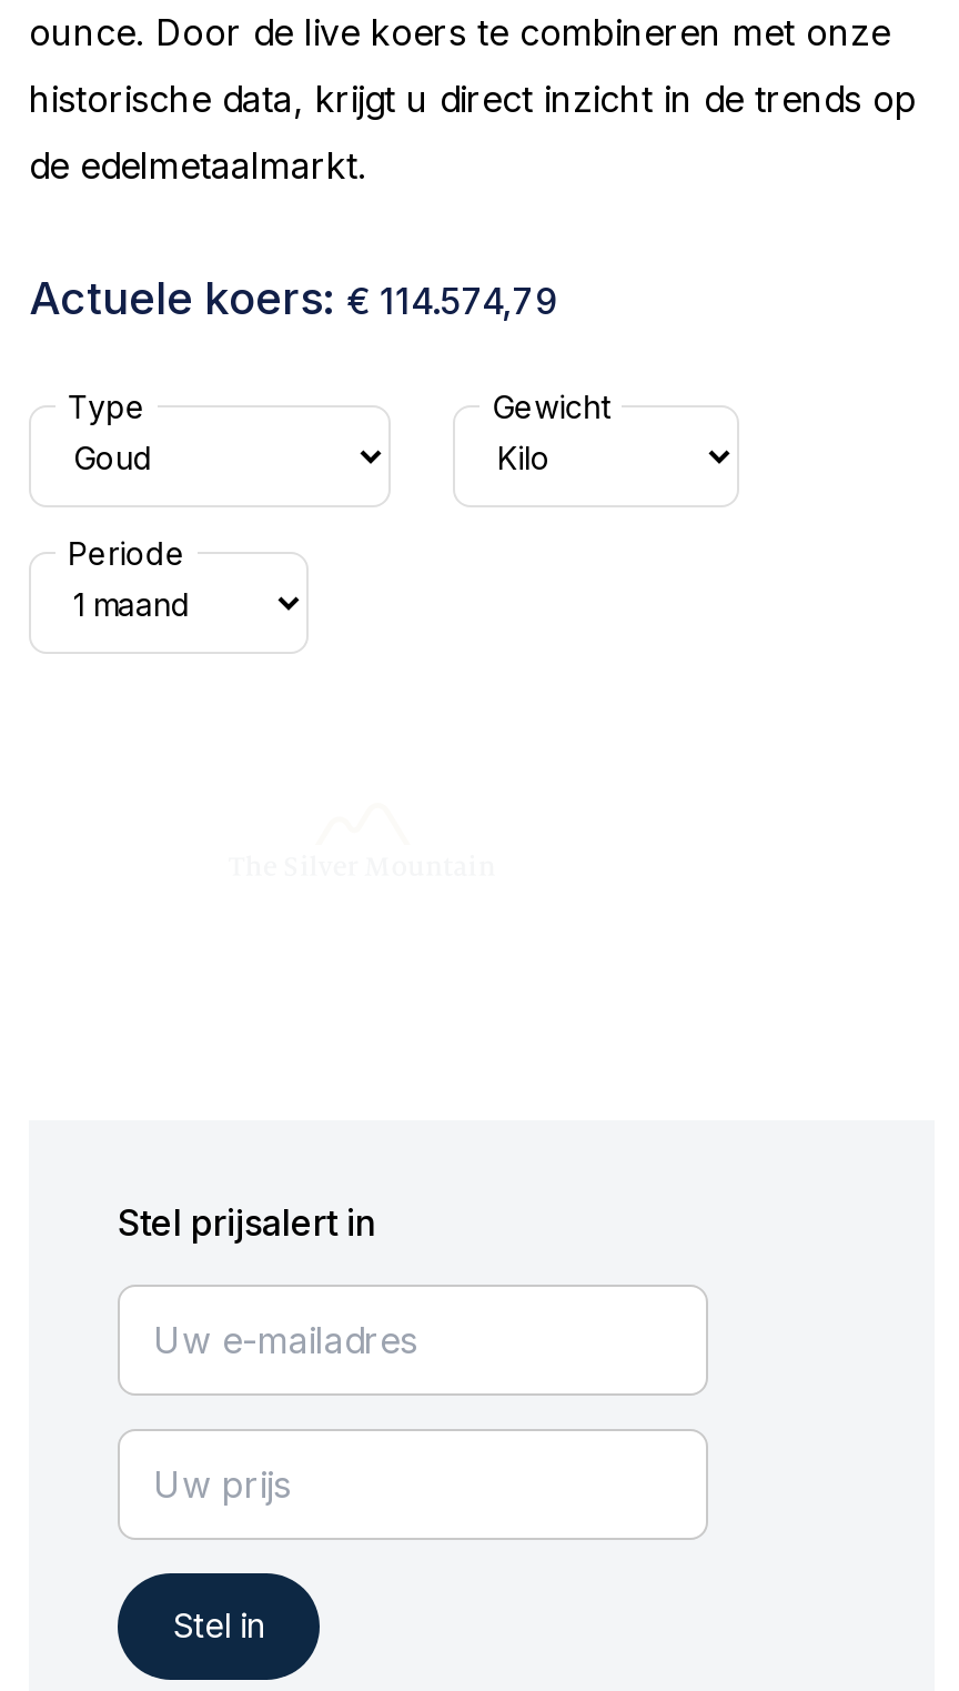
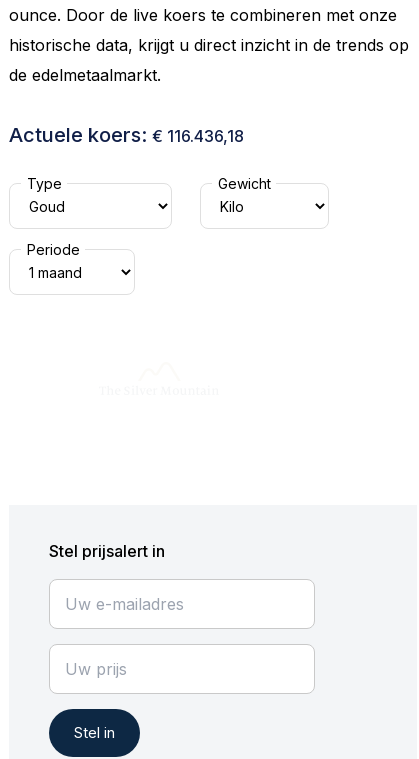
- Actuele koers: € 114.574,79
+ Actuele koers: € 116.436,18
